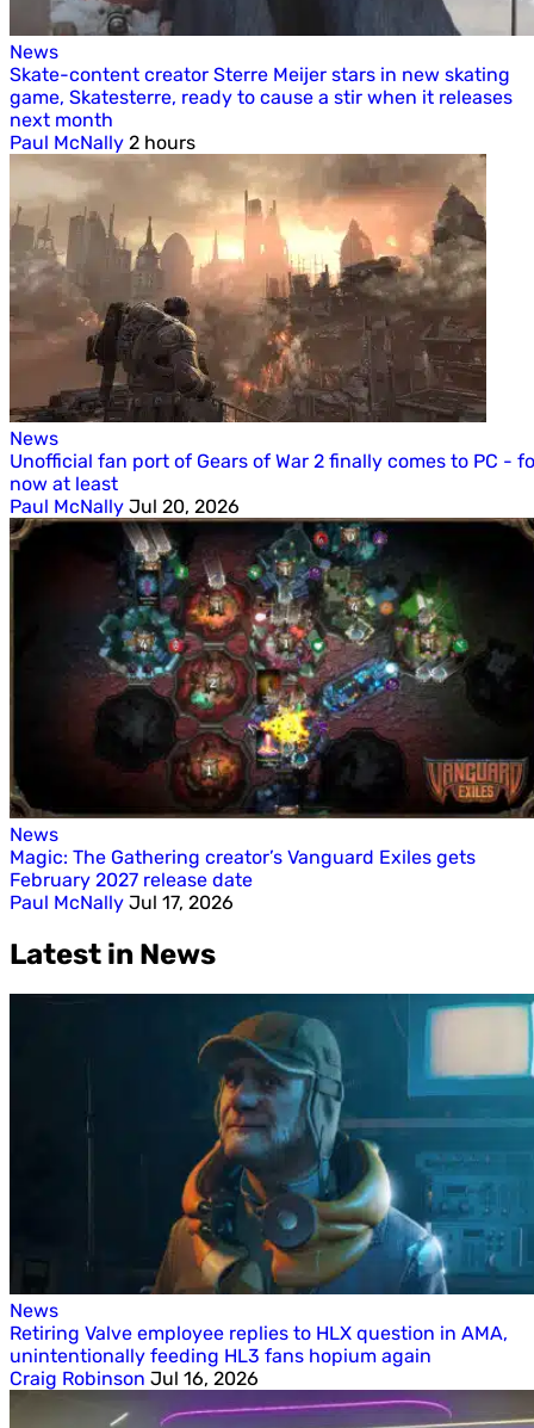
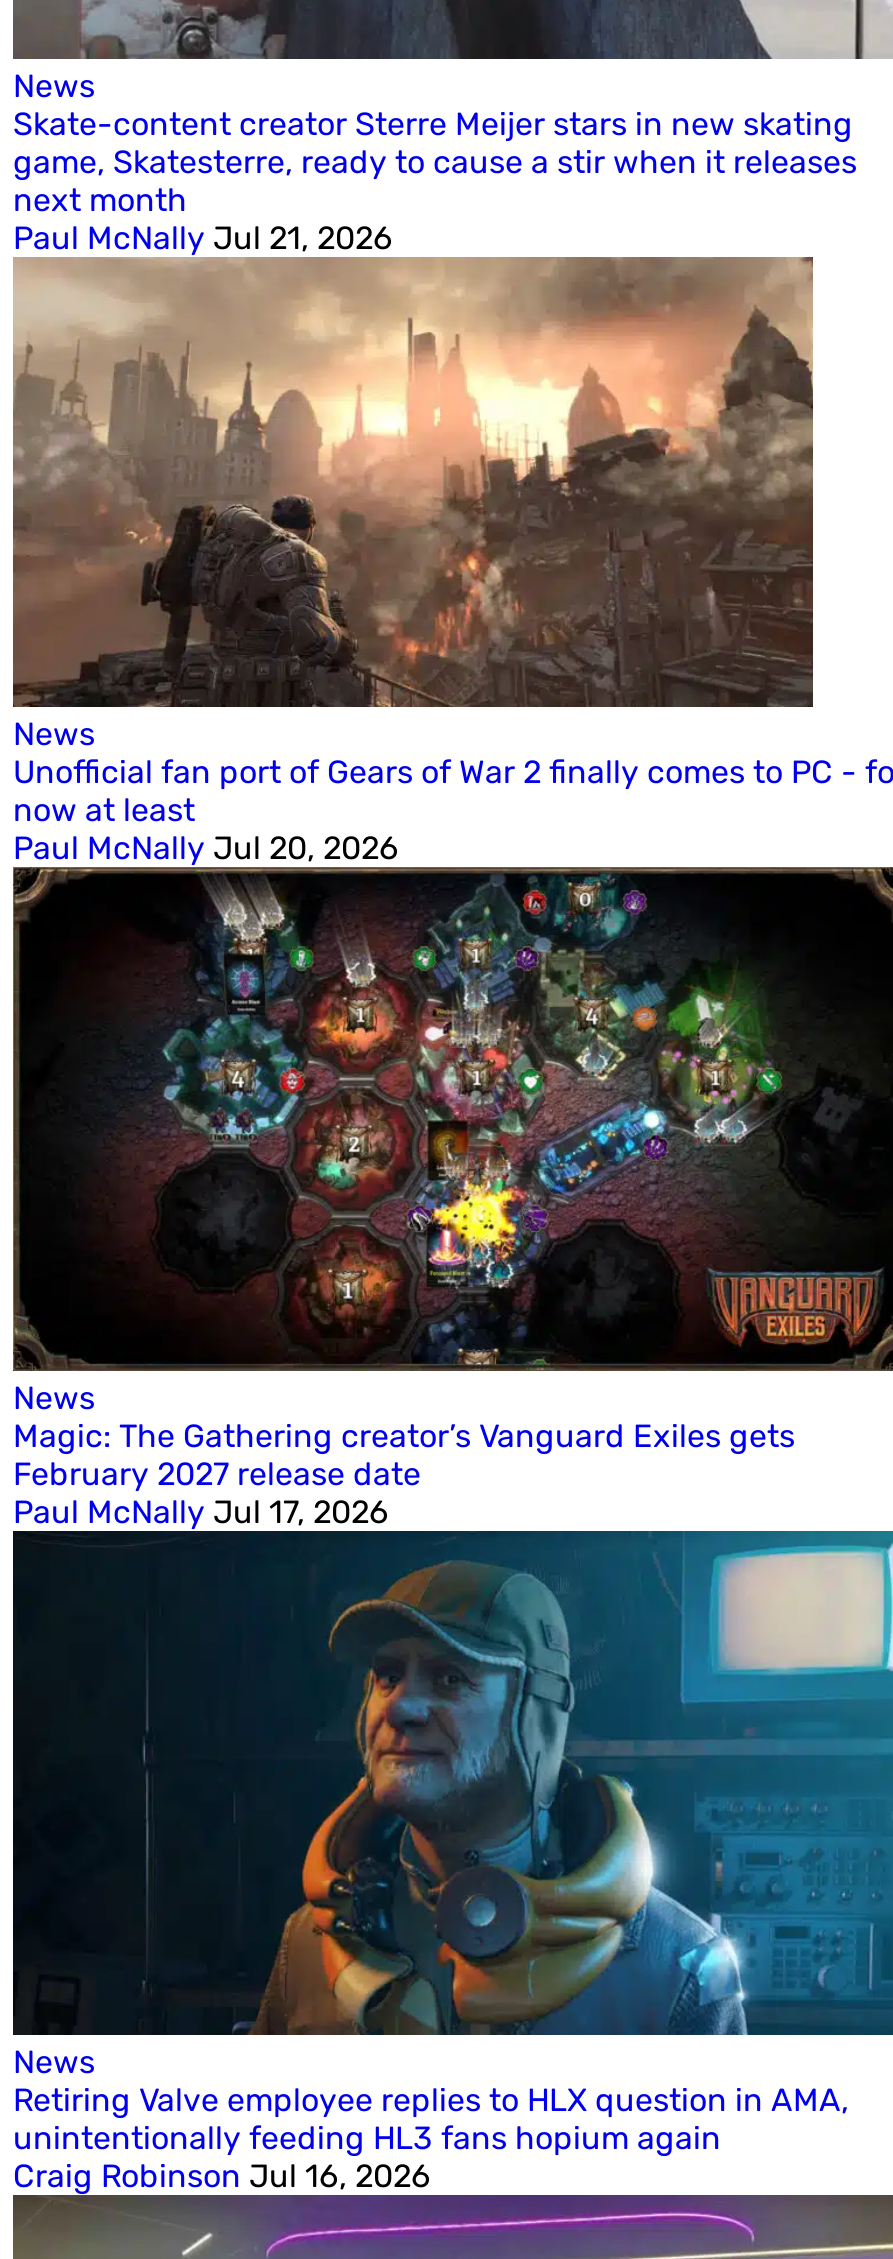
- Paul McNally 2 hours
+ Paul McNally Jul 21, 2026

- Latest in News
